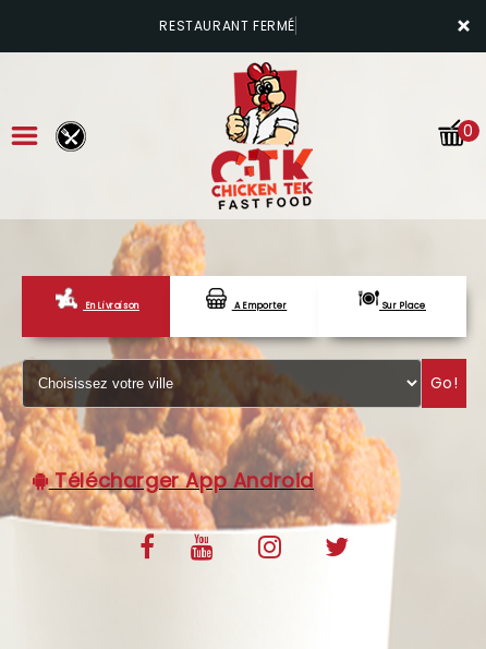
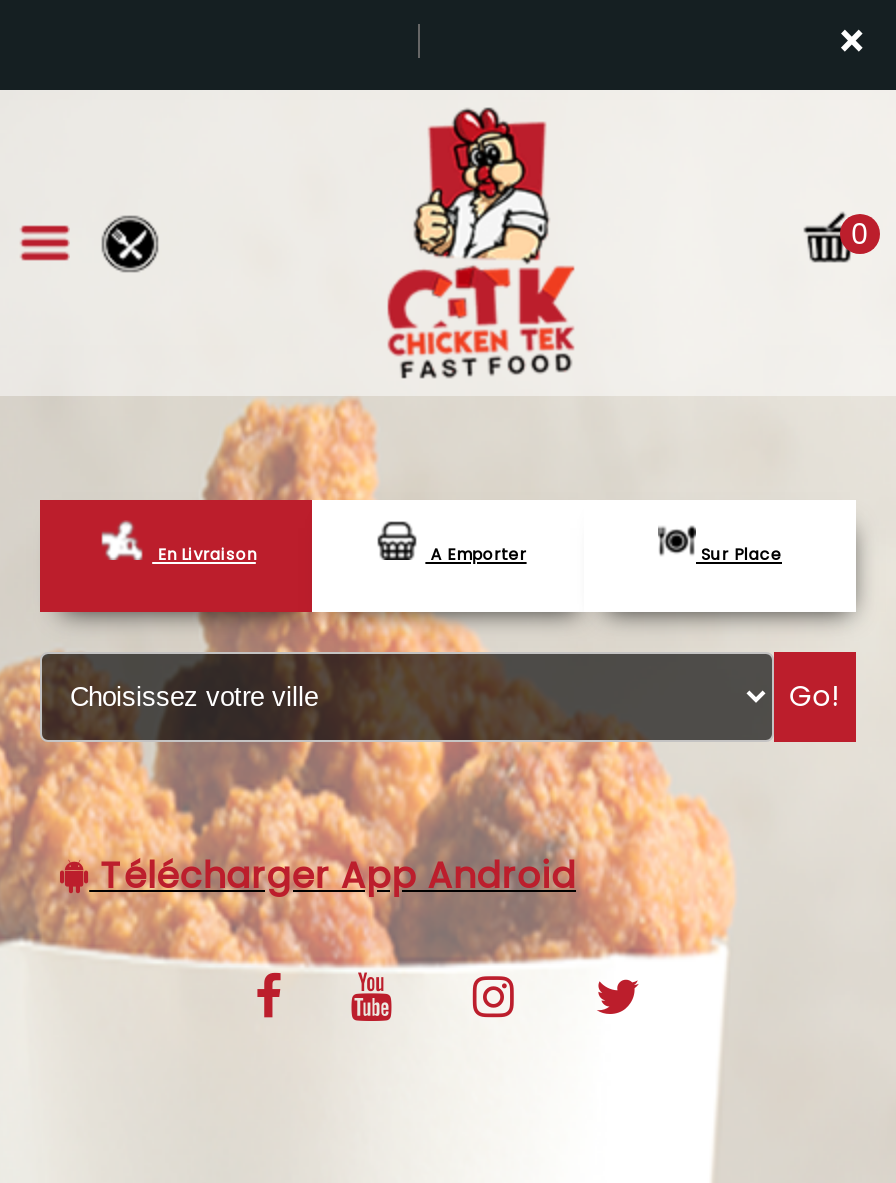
- RESTAURANT FERMÉ
